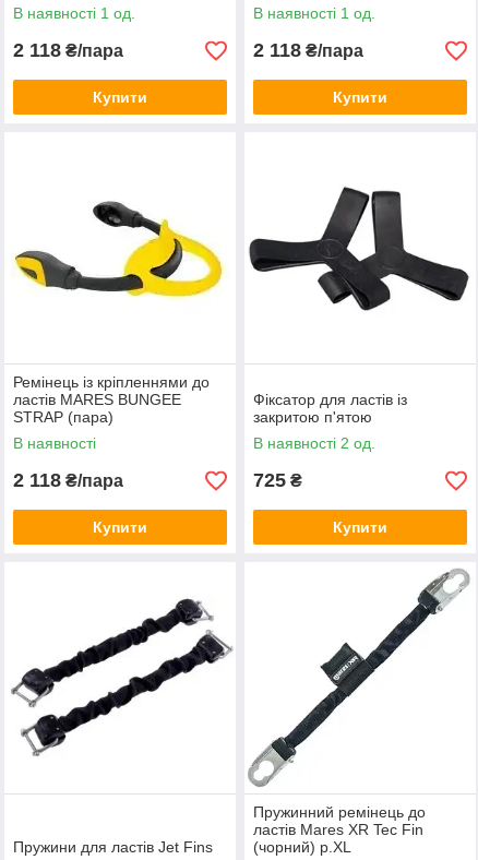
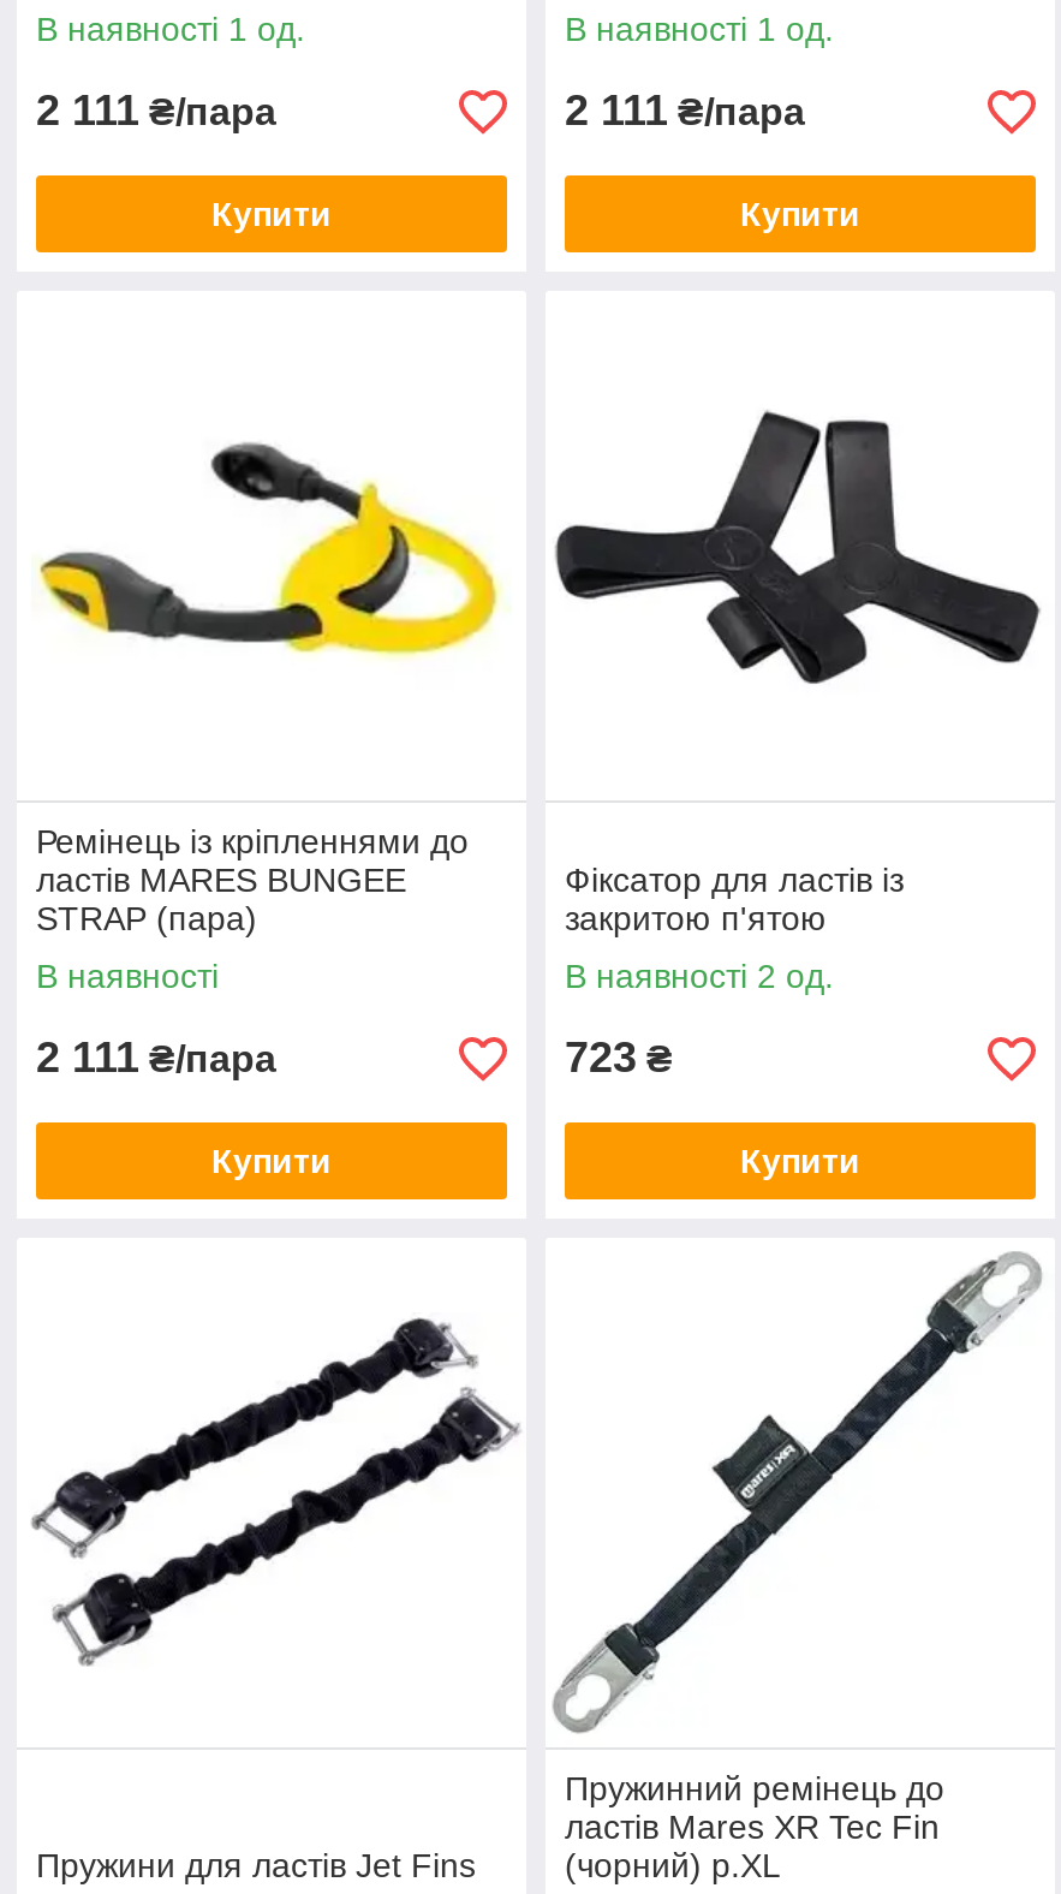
- 2 118 ₴/пара
+ 2 111 ₴/пара

- 2 118 ₴/пара
+ 2 111 ₴/пара

- 2 118 ₴/пара
+ 2 111 ₴/пара

- 725 ₴
+ 723 ₴
